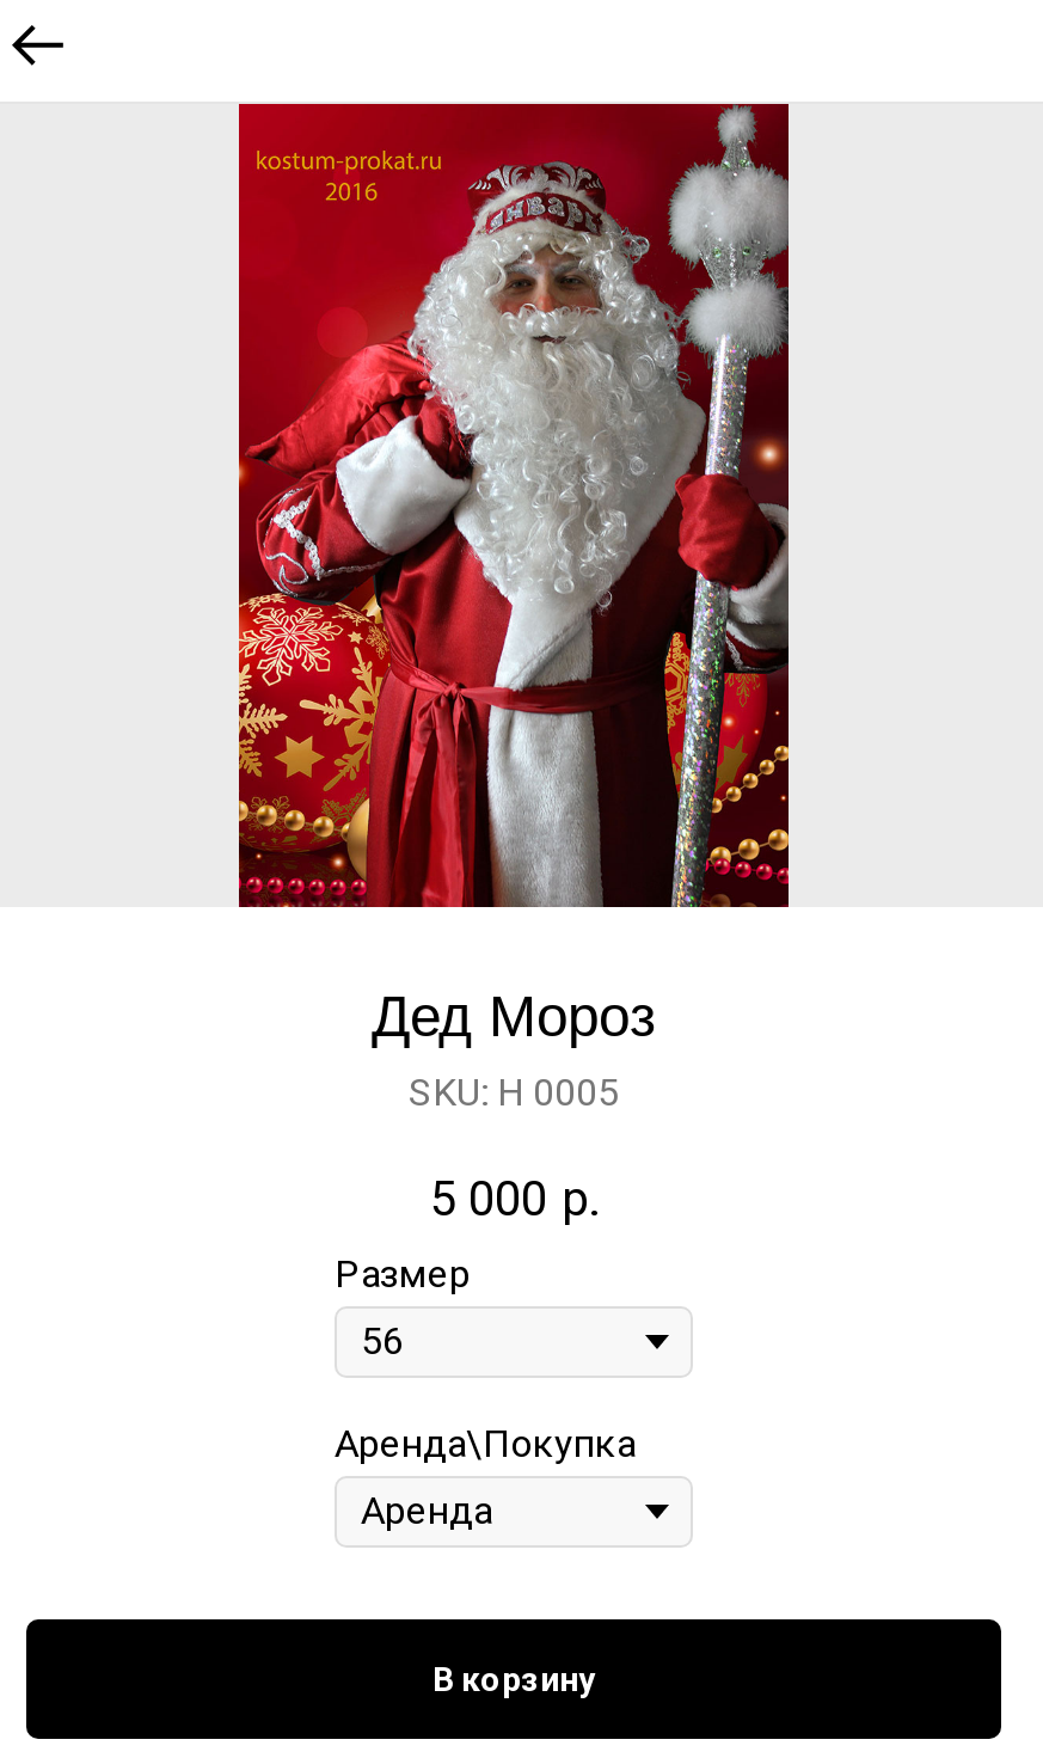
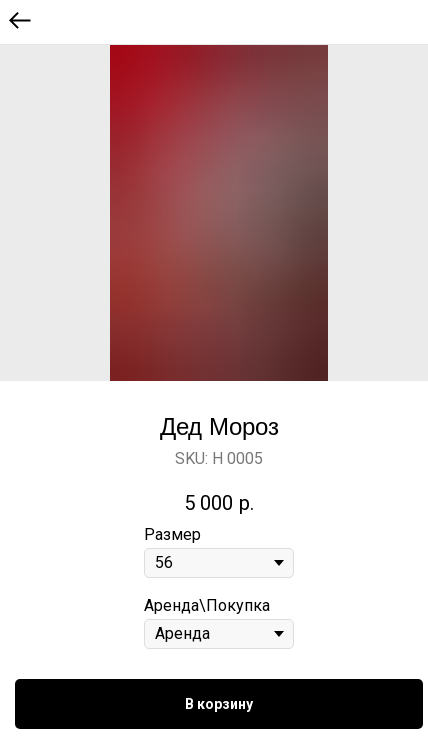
- [image]
+ [image]
